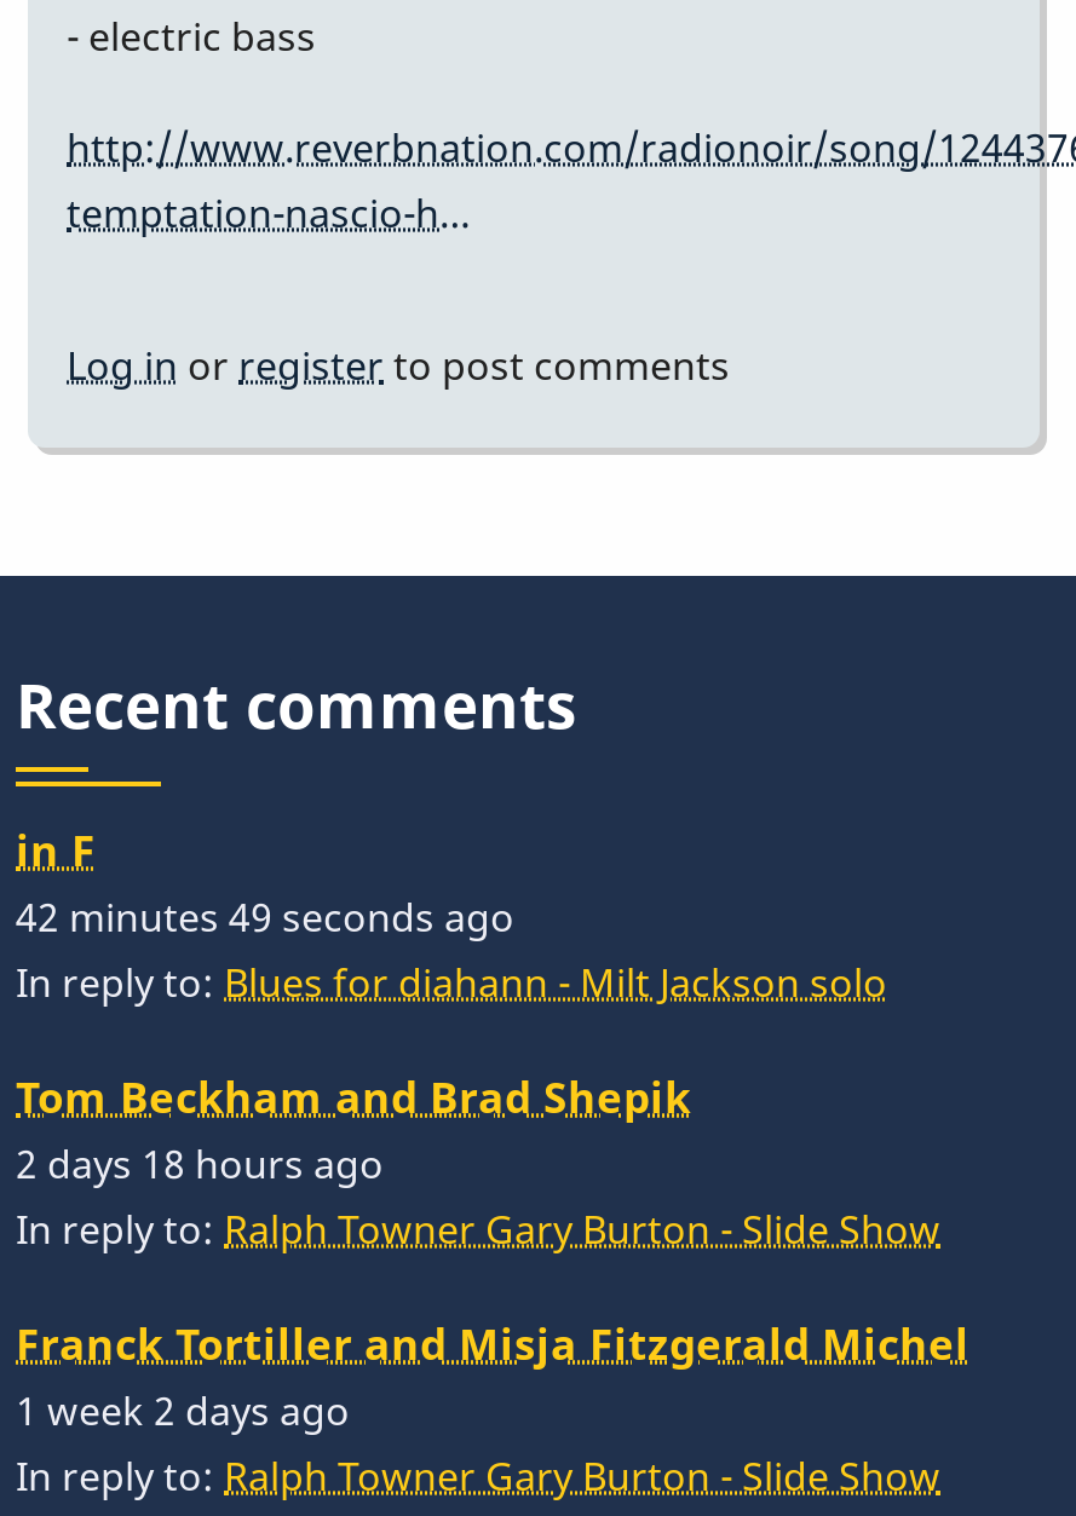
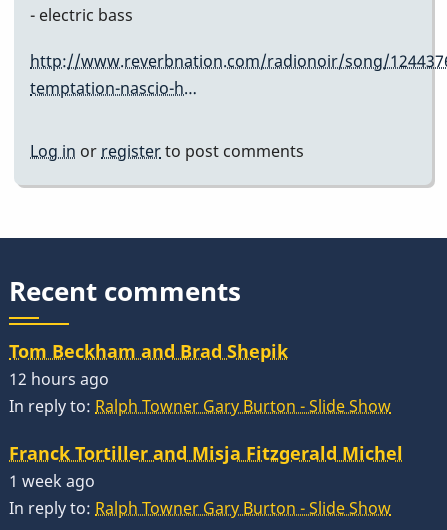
- in F
- 42 minutes 49 seconds ago
- In reply to: Blues for diahann - Milt Jackson solo

- 2 days 18 hours ago
+ 12 hours ago

- 1 week 2 days ago
+ 1 week ago
